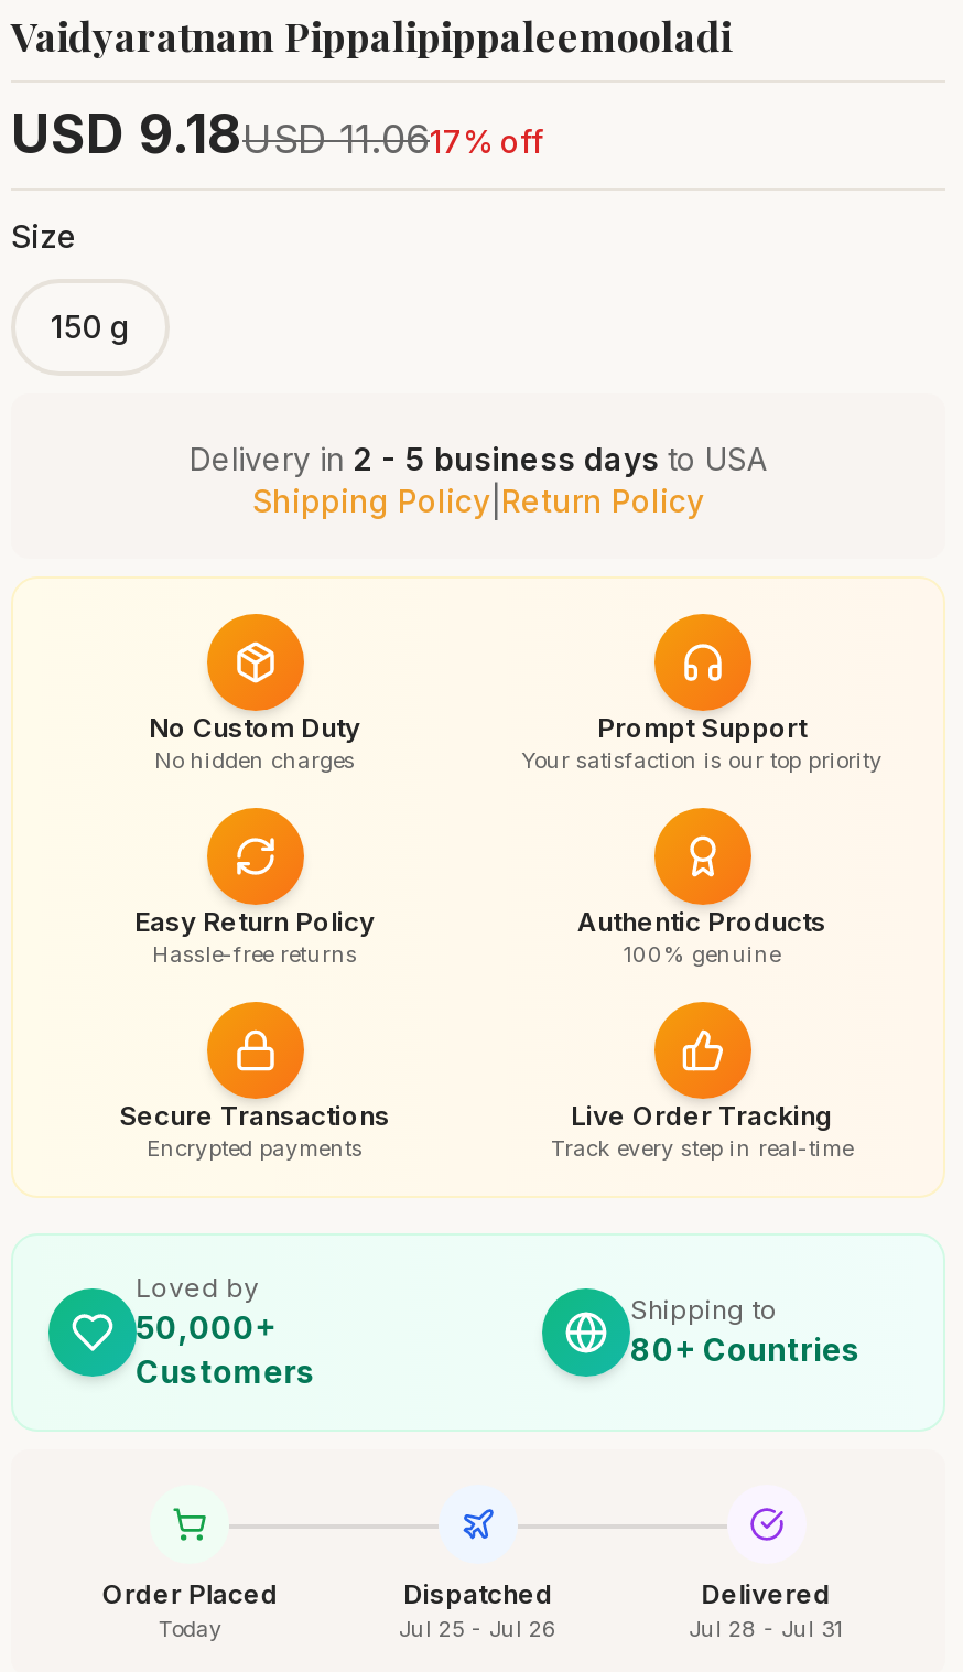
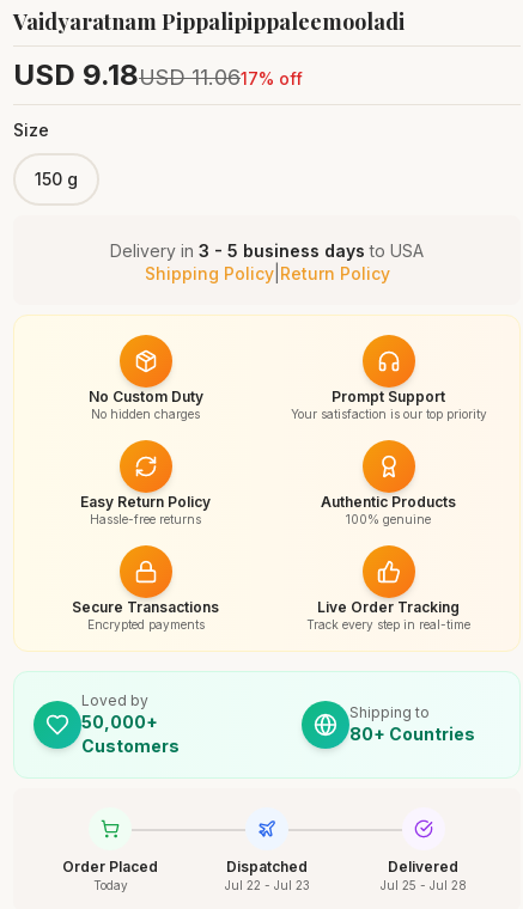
- Delivery in 2 - 5 business days to USA
+ Delivery in 3 - 5 business days to USA

- Jul 25 - Jul 26
+ Jul 22 - Jul 23

- Jul 28 - Jul 31
+ Jul 25 - Jul 28
